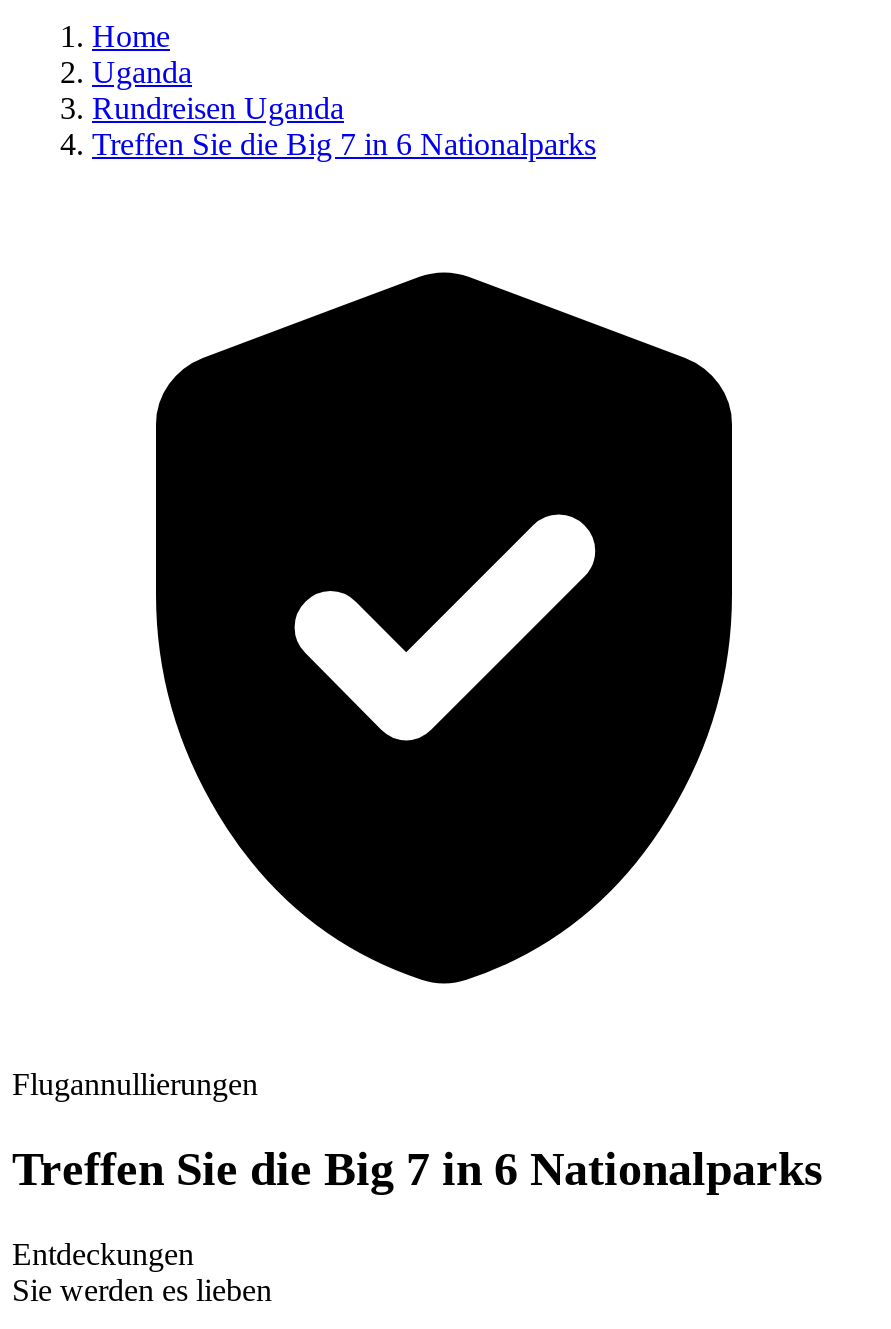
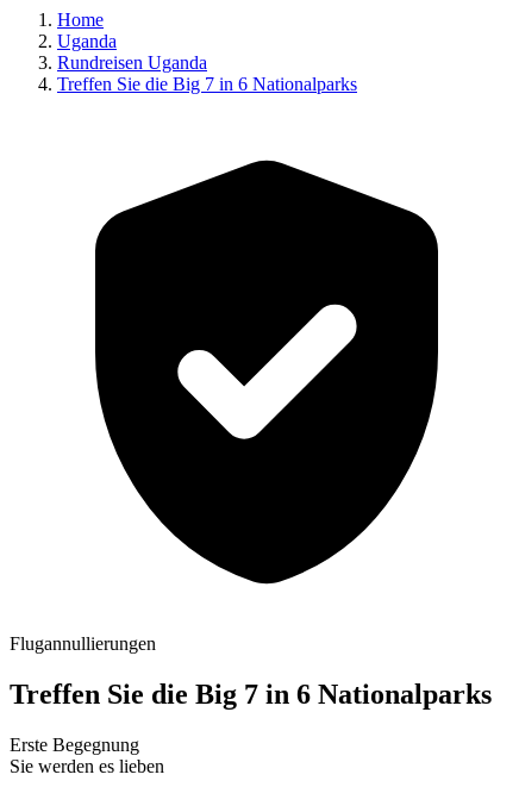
- Entdeckungen
+ Erste Begegnung
